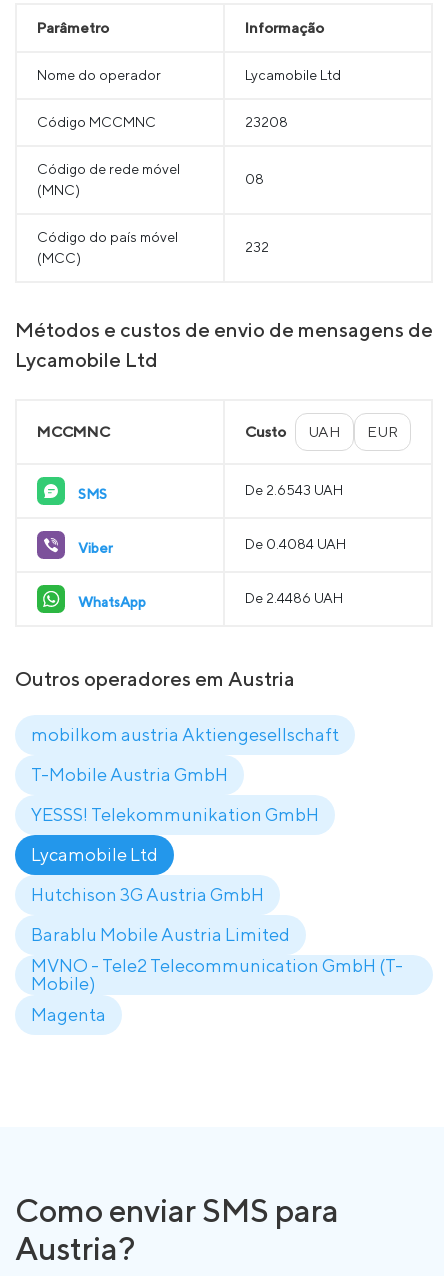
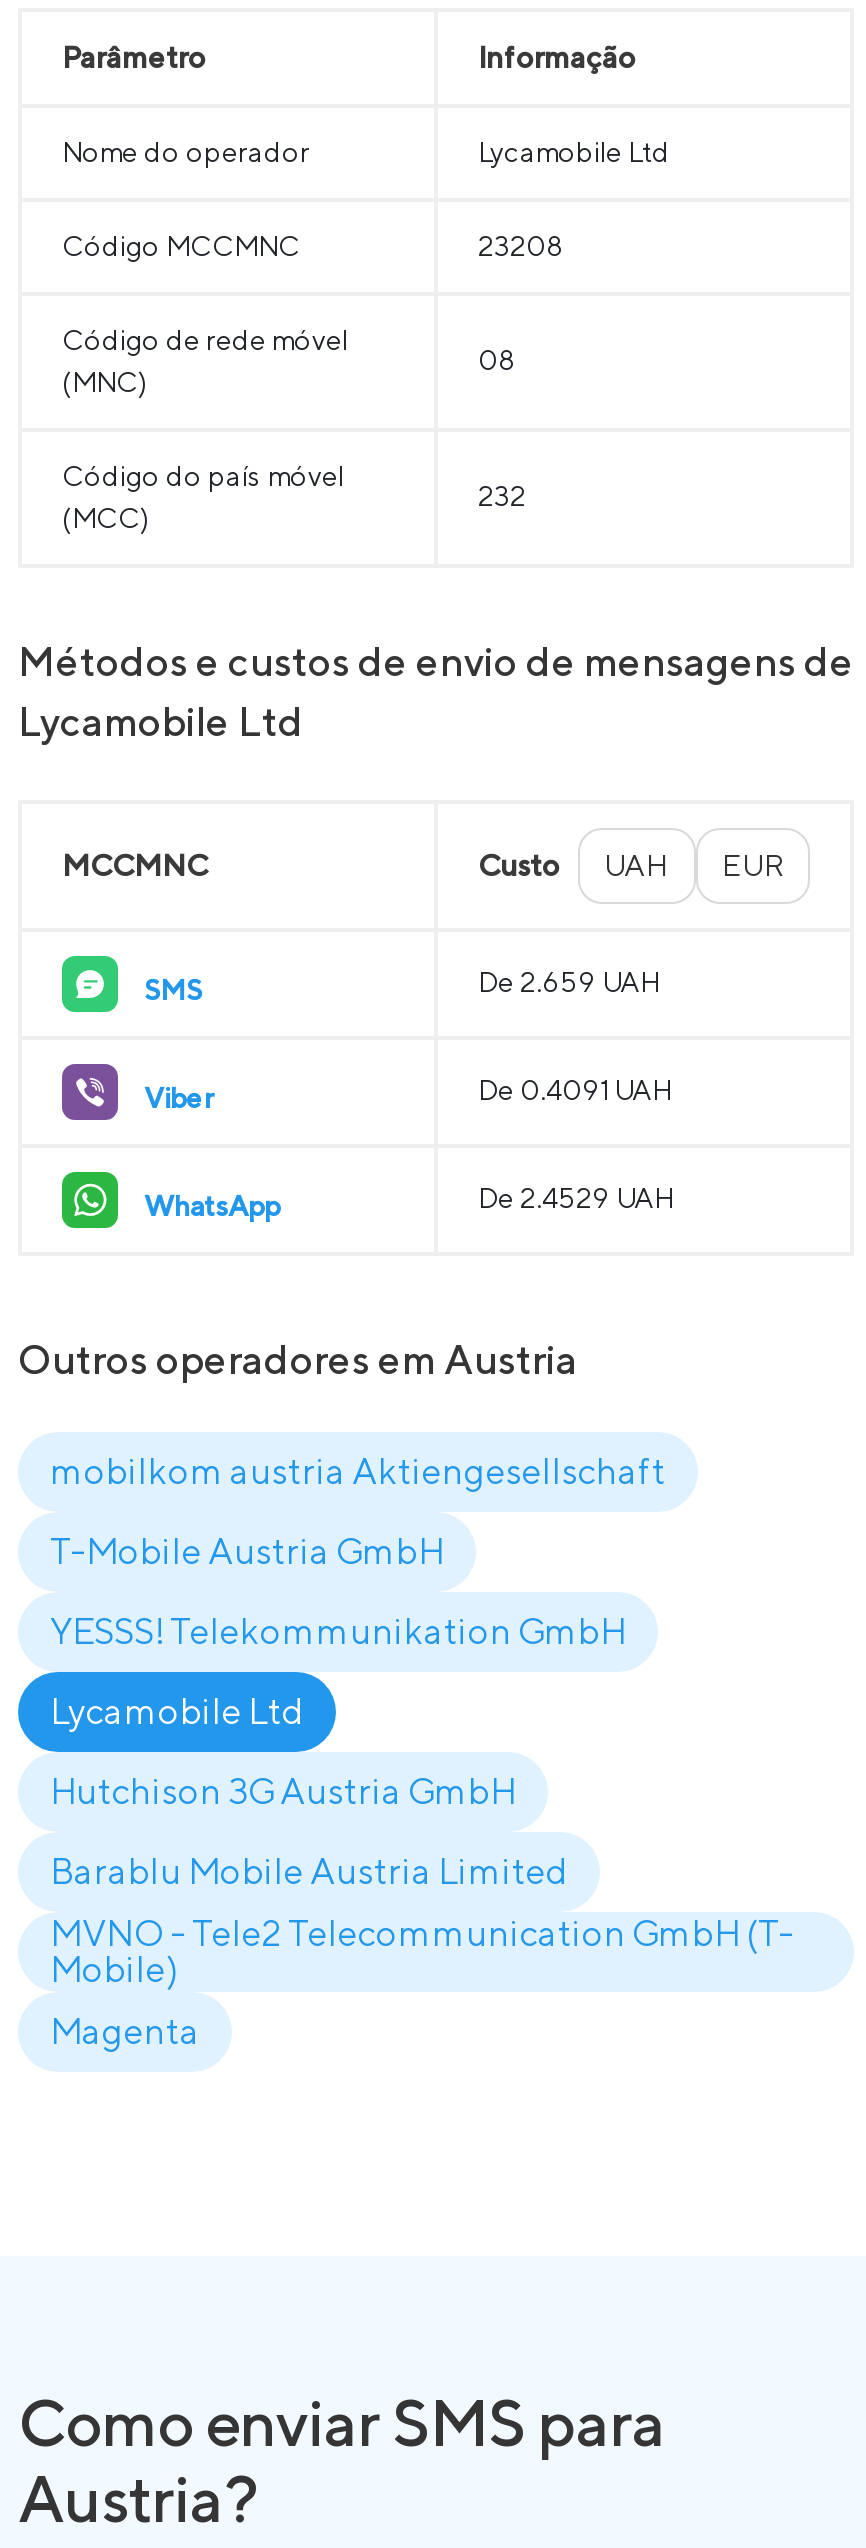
- De 2.6543 UAH
+ De 2.659 UAH

- De 0.4084 UAH
+ De 0.4091 UAH

- De 2.4486 UAH
+ De 2.4529 UAH
